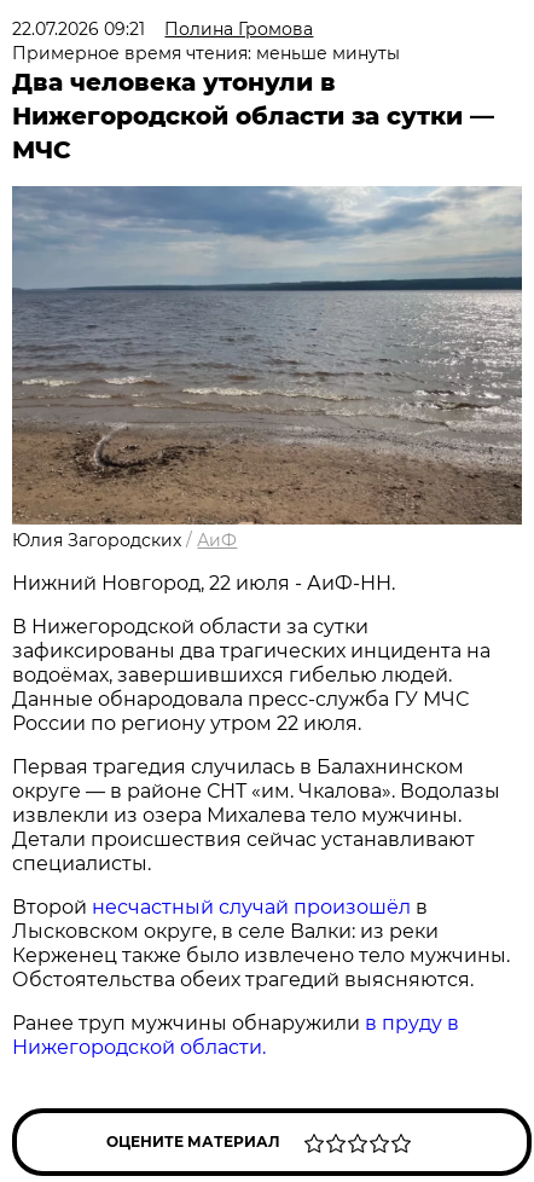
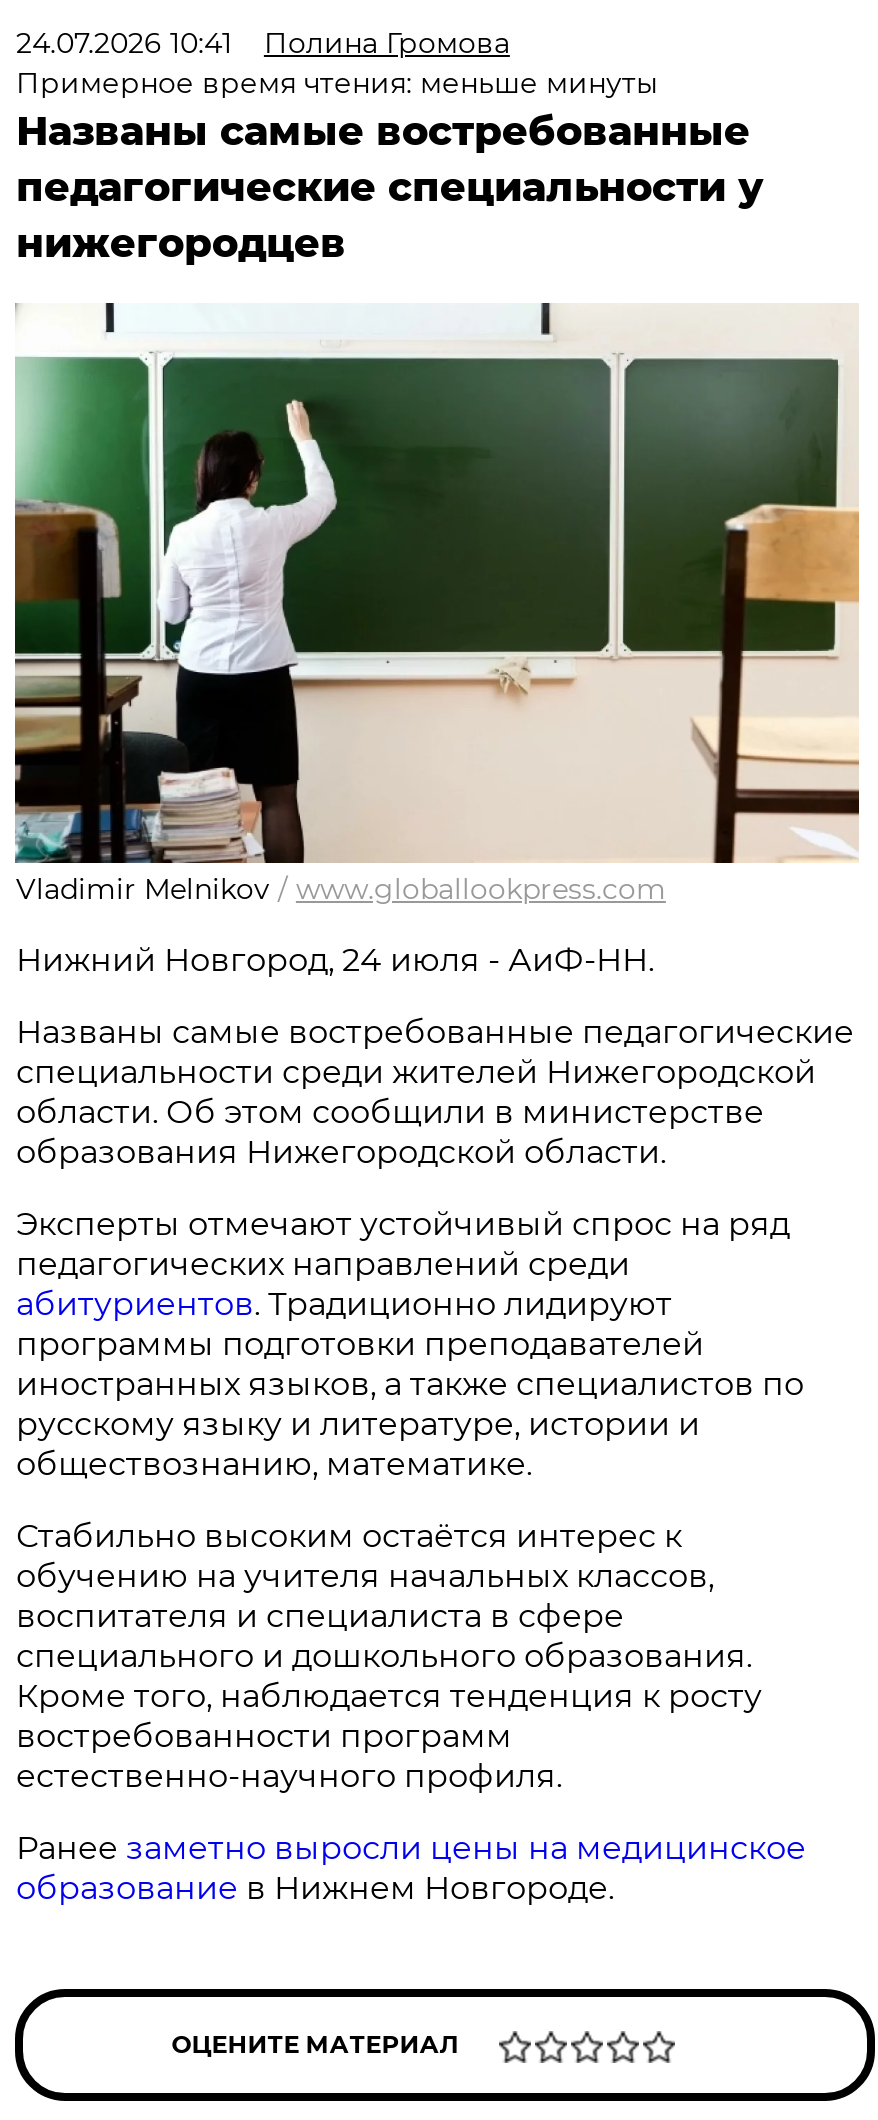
- 22.07.2026 09:21 Полина Громова
+ 24.07.2026 10:41 Полина Громова

- Два человека утонули в
- Нижегородской области за сутки —
- МЧС
+ Названы самые востребованные
+ педагогические специальности у
+ нижегородцев

- [image]
- Юлия Загородских / АиФ
+ [image]
+ Vladimir Melnikov / www.globallookpress.com

- Нижний Новгород, 22 июля - АиФ-НН.
+ Нижний Новгород, 24 июля - АиФ-НН.

- В Нижегородской области за сутки
- зафиксированы два трагических инцидента на
- водоёмах, завершившихся гибелью людей.
- Данные обнародовала пресс‑служба ГУ МЧС
- России по региону утром 22 июля.
+ Названы самые востребованные педагогические
+ специальности среди жителей Нижегородской
+ области. Об этом сообщили в министерстве
+ образования Нижегородской области.

- Первая трагедия случилась в Балахнинском
- округе — в районе СНТ «им. Чкалова». Водолазы
- извлекли из озера Михалева тело мужчины.
- Детали происшествия сейчас устанавливают
- специалисты.
+ Эксперты отмечают устойчивый спрос на ряд
+ педагогических направлений среди
+ абитуриентов. Традиционно лидируют
+ программы подготовки преподавателей
+ иностранных языков, а также специалистов по
+ русскому языку и литературе, истории и
+ обществознанию, математике.

- Второй несчастный случай произошёл в
- Лысковском округе, в селе Валки: из реки
- Керженец также было извлечено тело мужчины.
- Обстоятельства обеих трагедий выясняются.
+ Стабильно высоким остаётся интерес к
+ обучению на учителя начальных классов,
+ воспитателя и специалиста в сфере
+ специального и дошкольного образования.
+ Кроме того, наблюдается тенденция к росту
+ востребованности программ
+ естественно‑научного профиля.

- Ранее труп мужчины обнаружили в пруду в
- Нижегородской области.
+ Ранее заметно выросли цены на медицинское
+ образование в Нижнем Новгороде.
